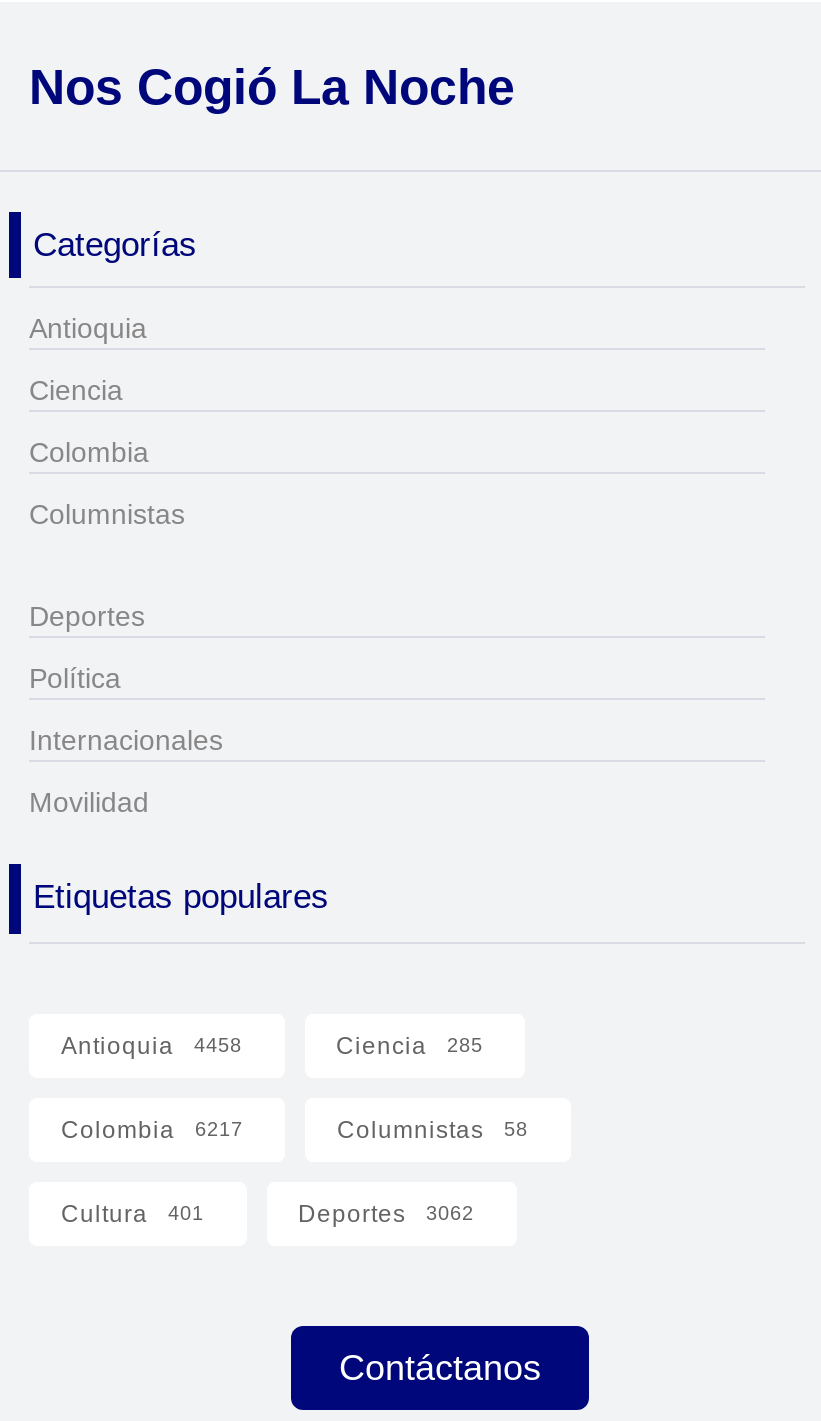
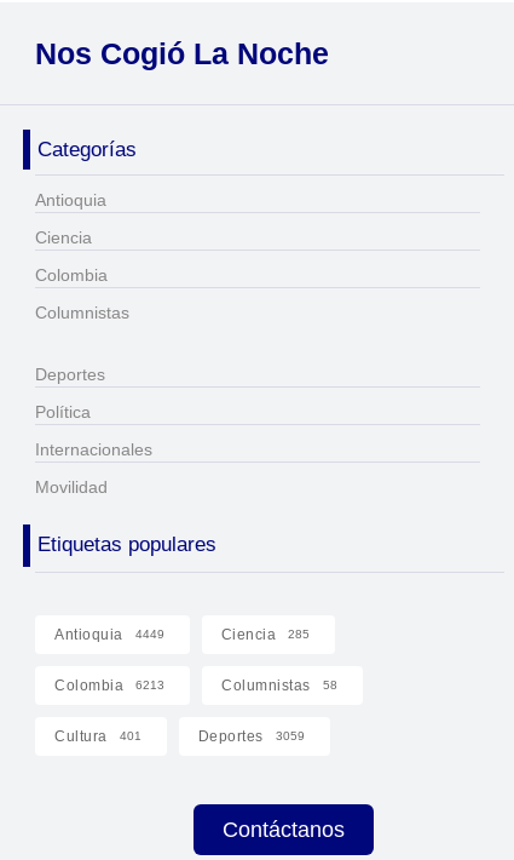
- Antioquia 4458
+ Antioquia 4449

- Colombia 6217
+ Colombia 6213

- Deportes 3062
+ Deportes 3059
